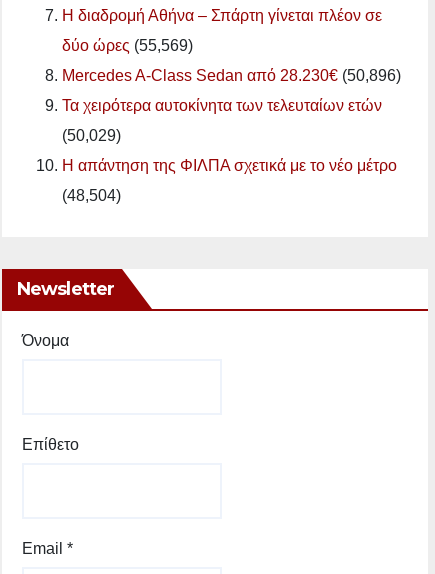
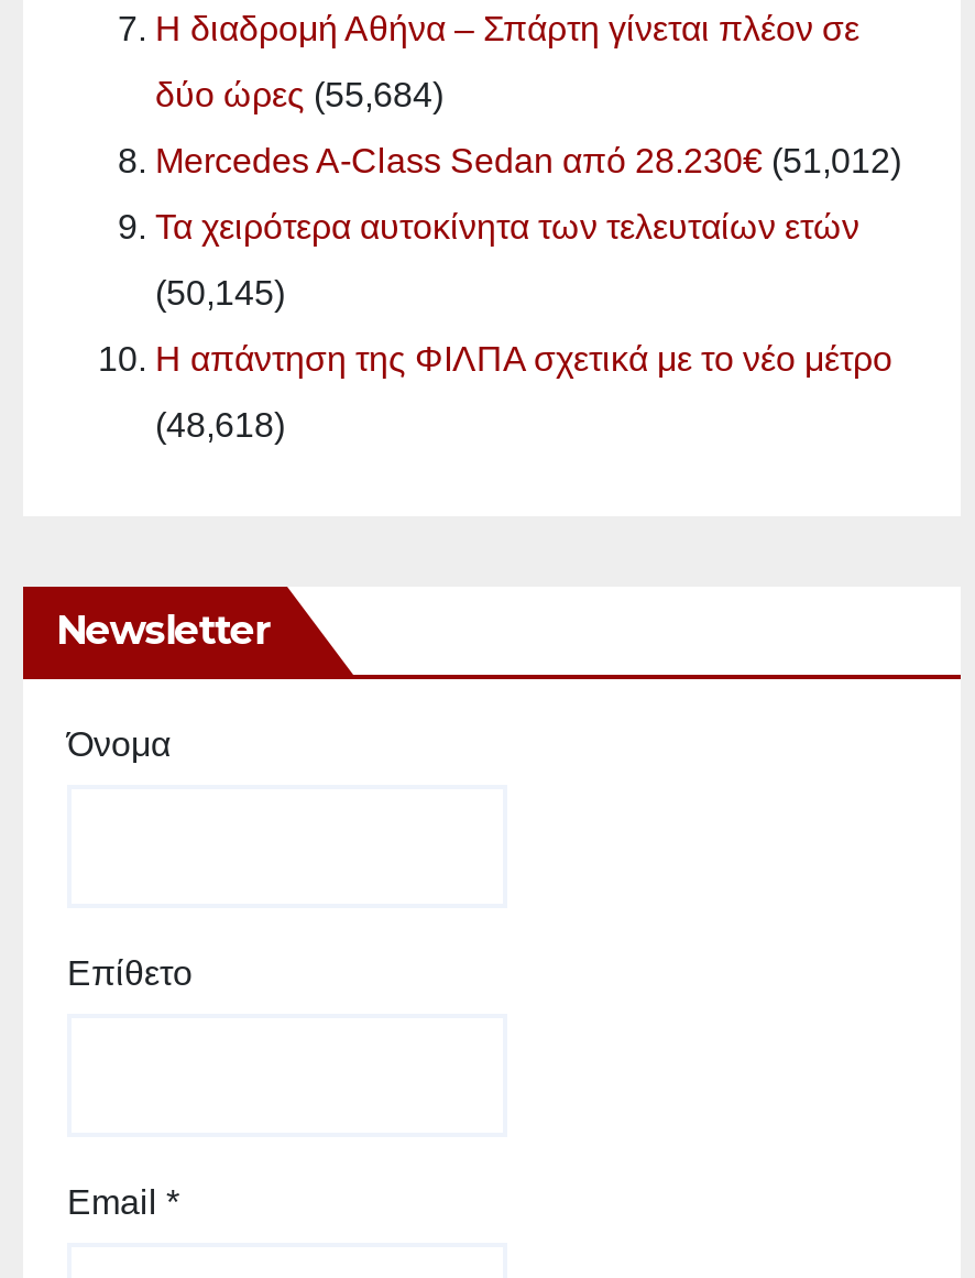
- δύο ώρες (55,569)
+ δύο ώρες (55,684)

- Mercedes A-Class Sedan από 28.230€ (50,896)
+ Mercedes A-Class Sedan από 28.230€ (51,012)

- (50,029)
+ (50,145)

- (48,504)
+ (48,618)
